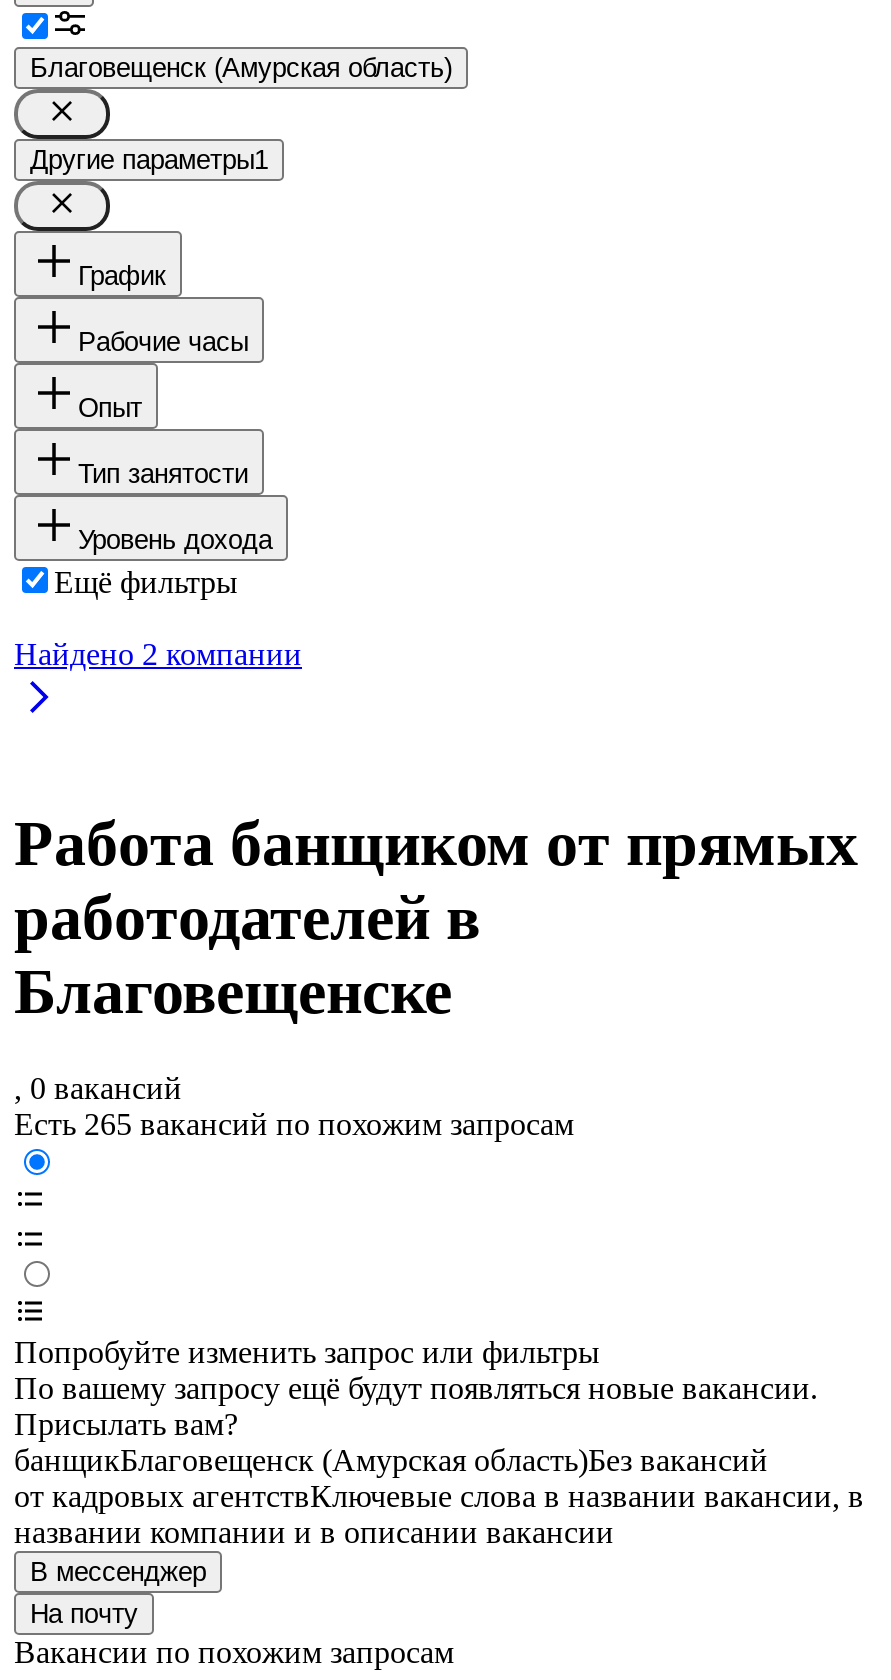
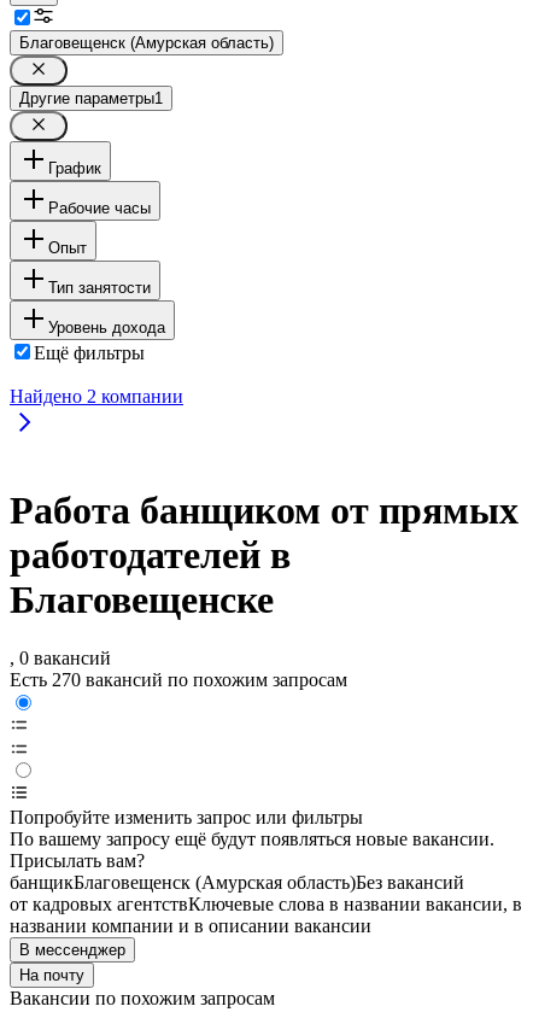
- Есть 265 вакансий по похожим запросам
+ Есть 270 вакансий по похожим запросам
